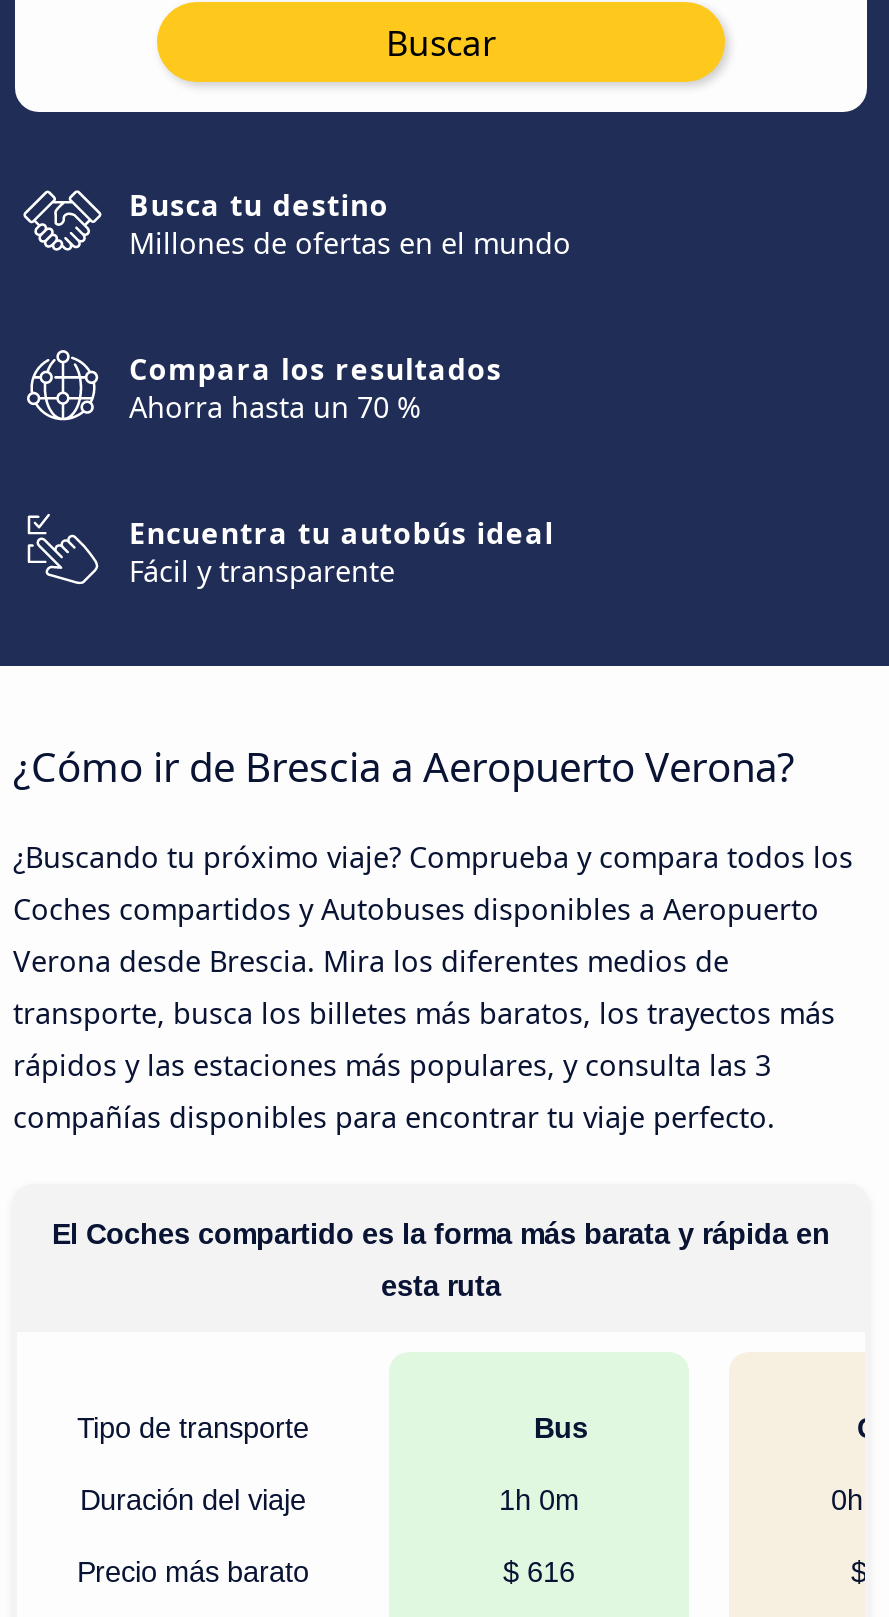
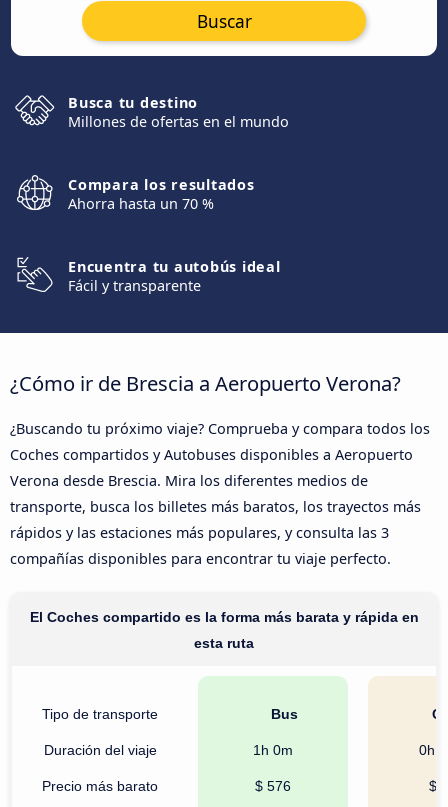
- $ 616
+ $ 576
